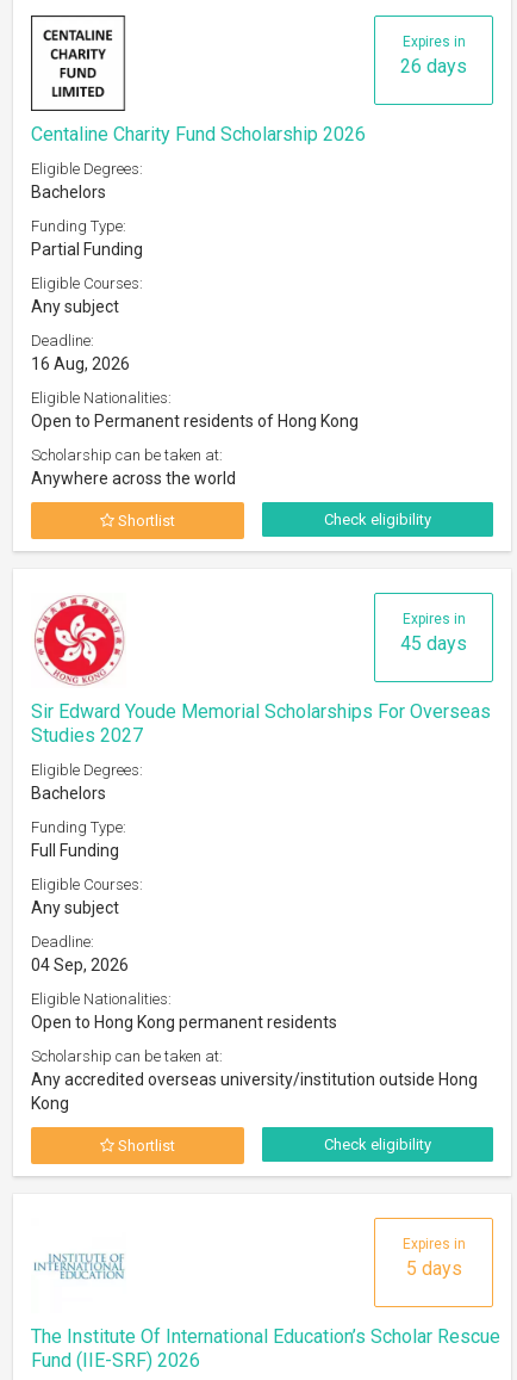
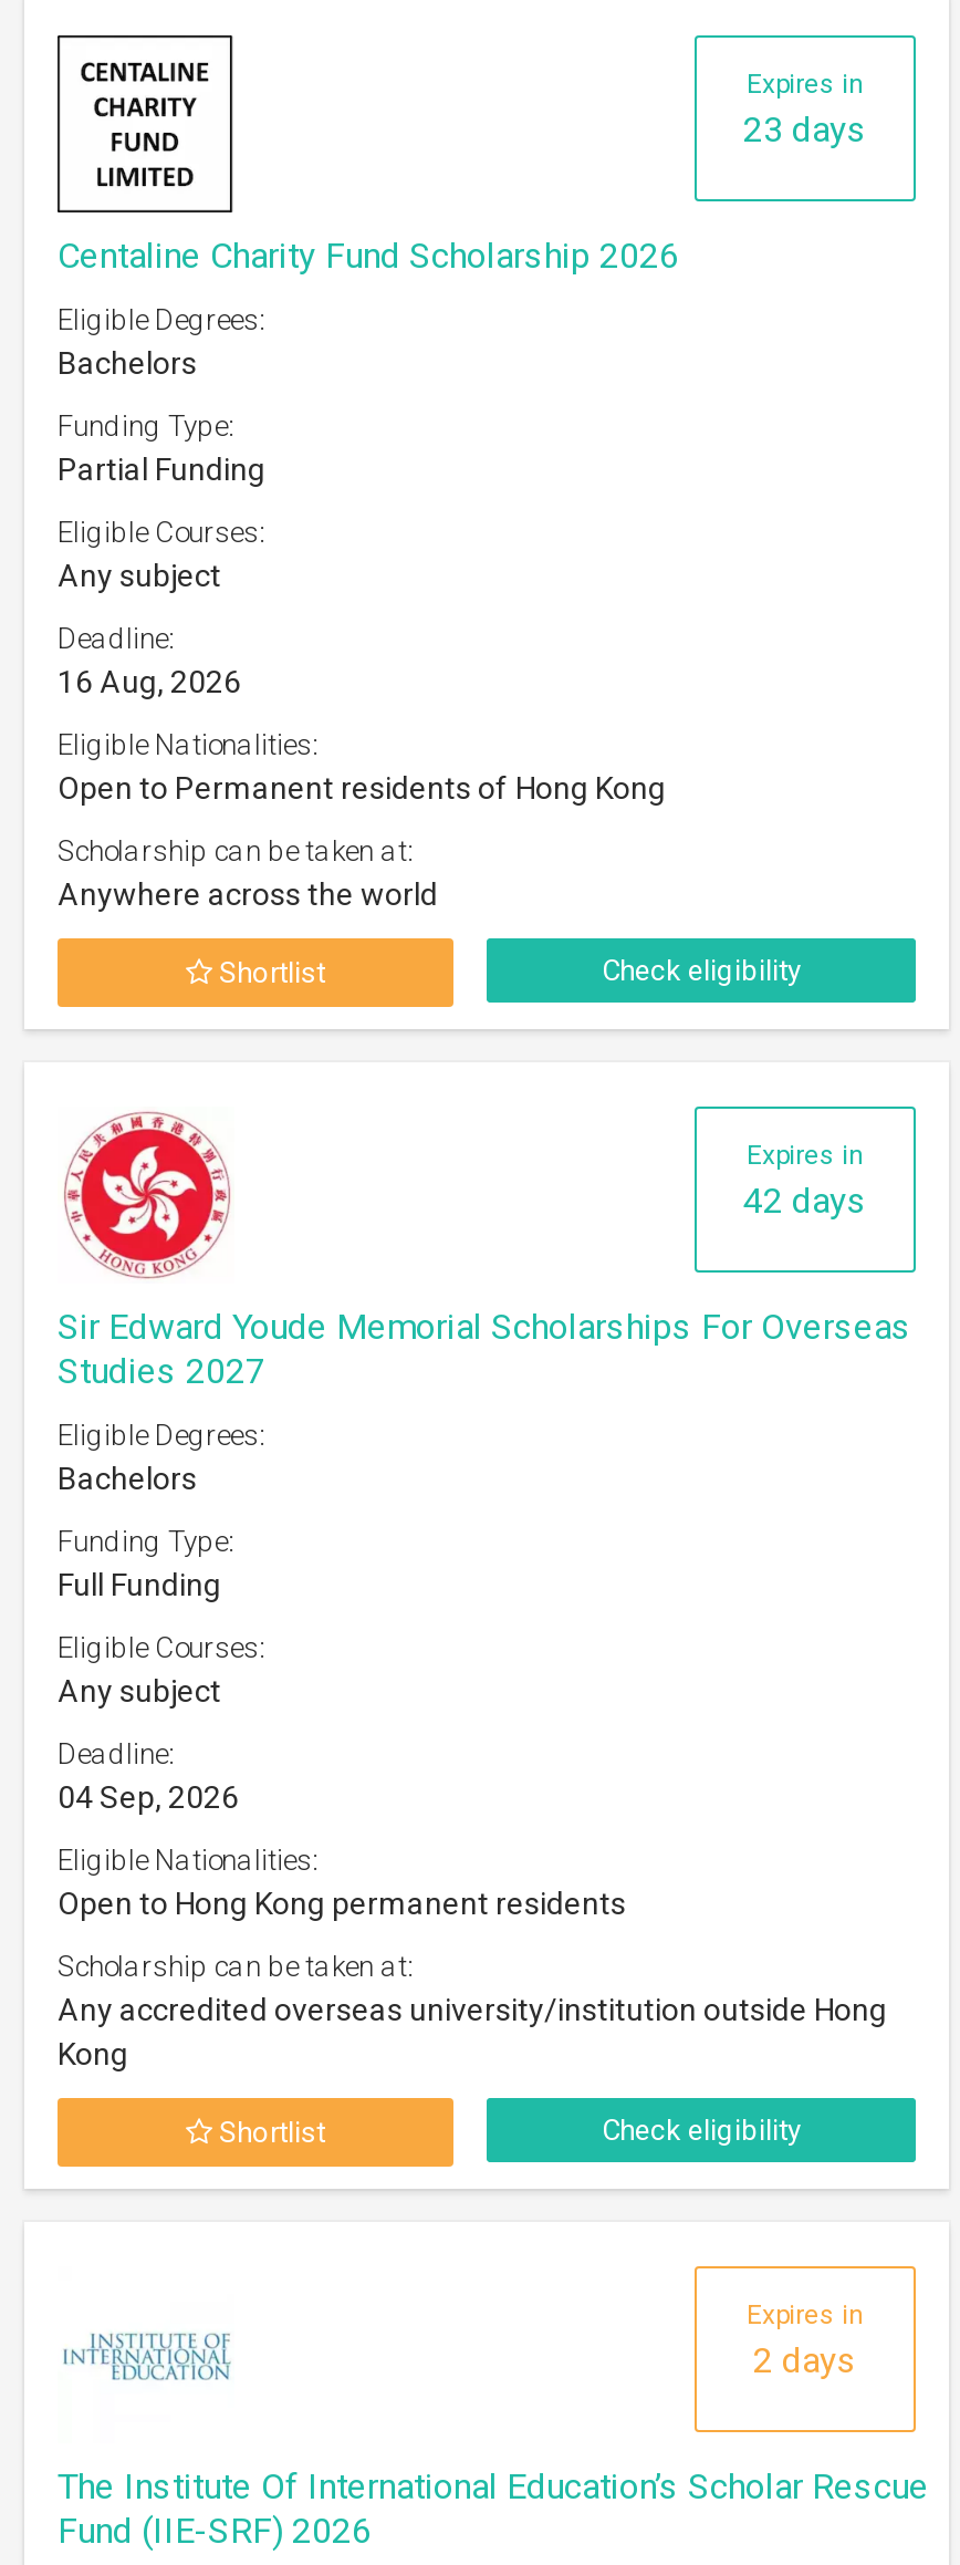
- 26 days
+ 23 days

- 45 days
+ 42 days

- 5 days
+ 2 days
